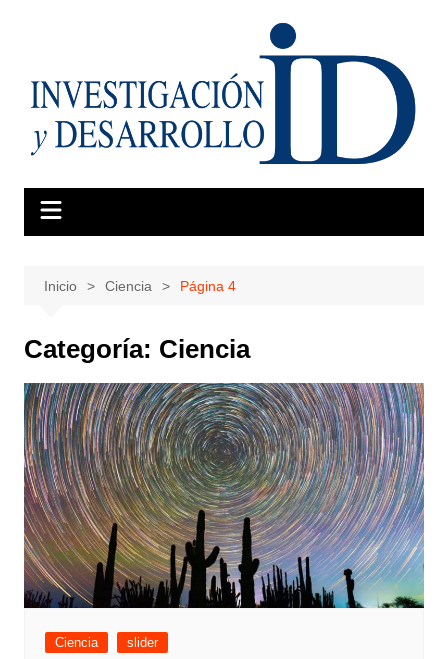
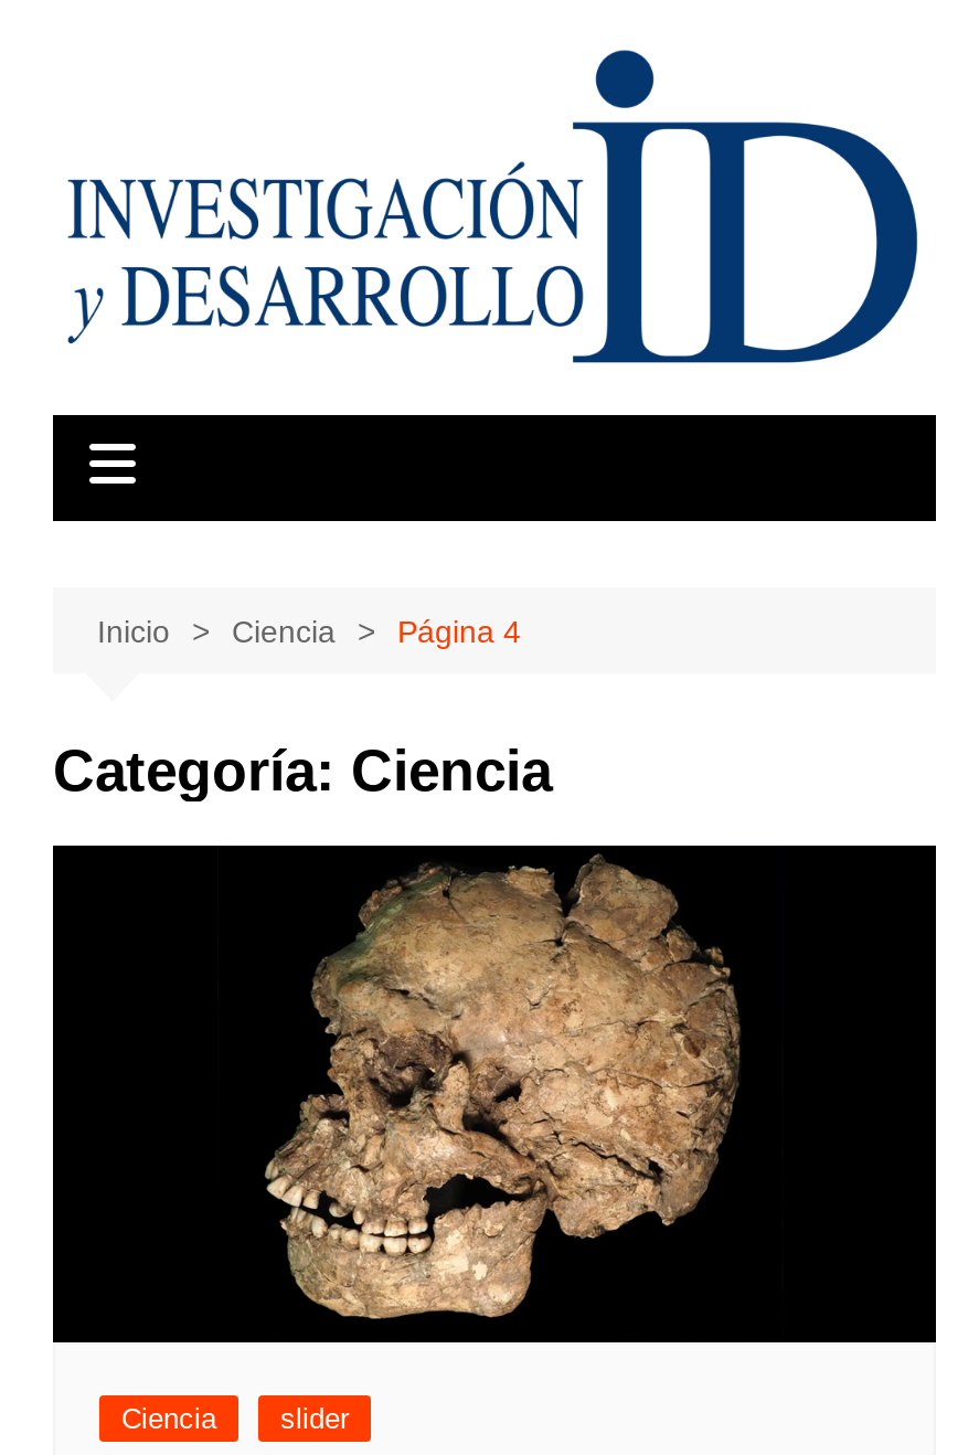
- [image]
+ [image]
